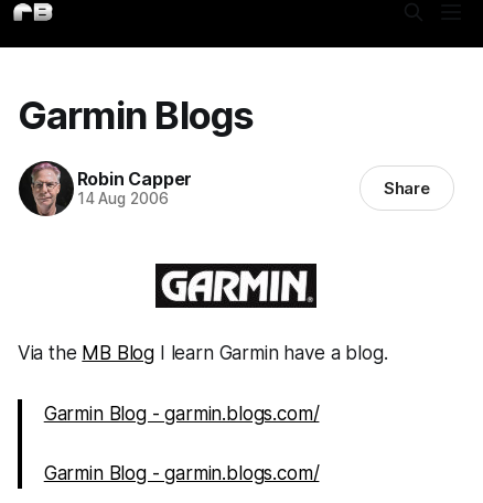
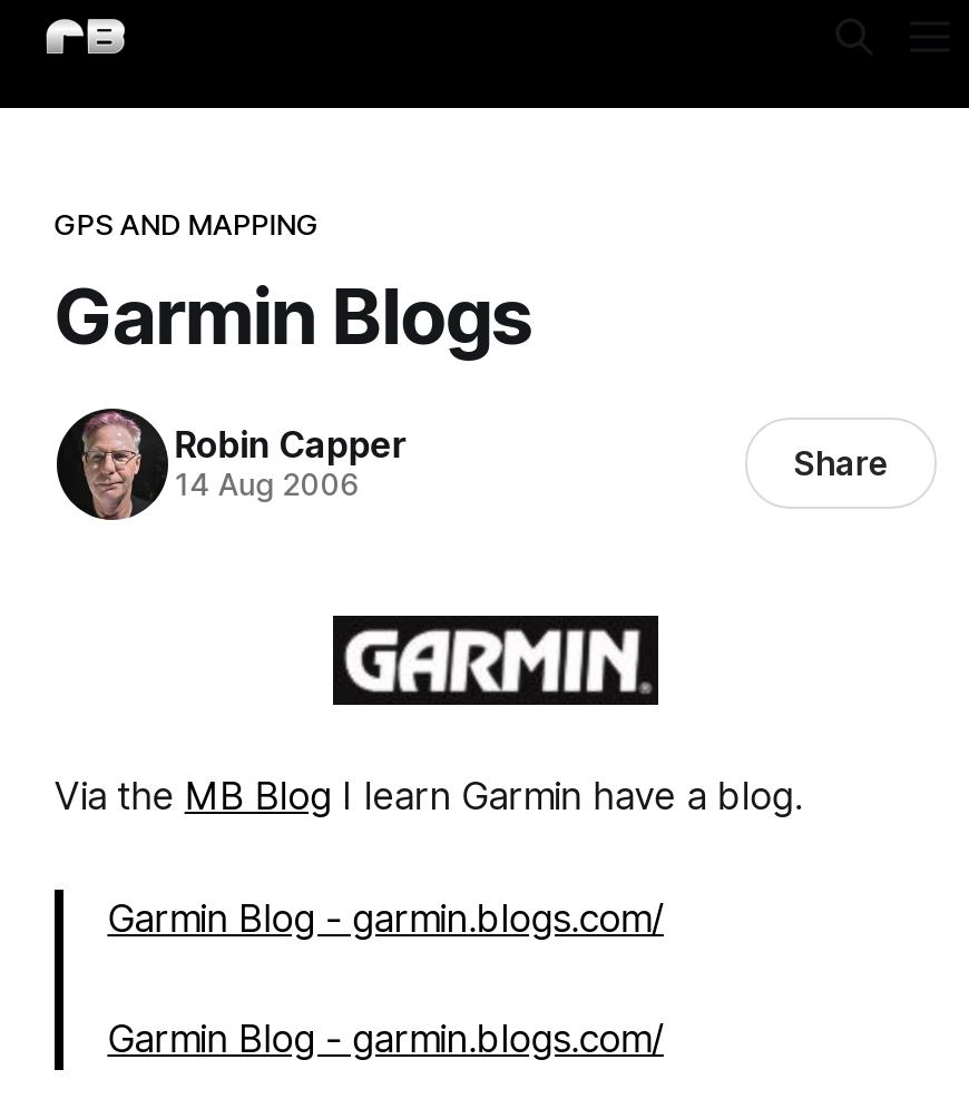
+ GPS AND MAPPING
